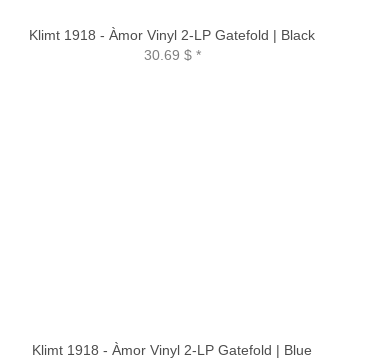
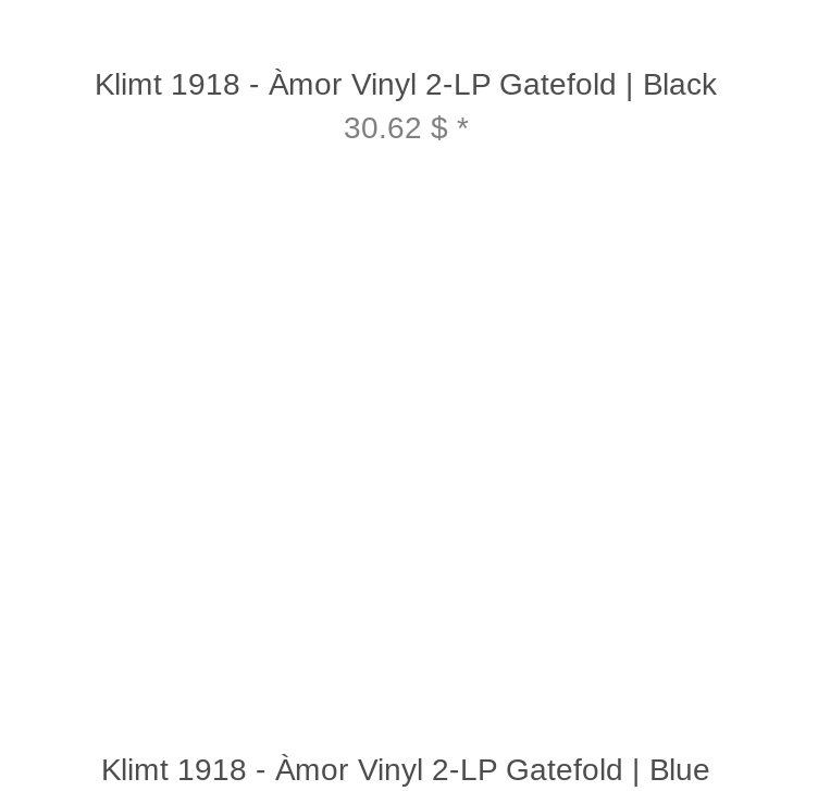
- 30.69 $*
+ 30.62 $*
